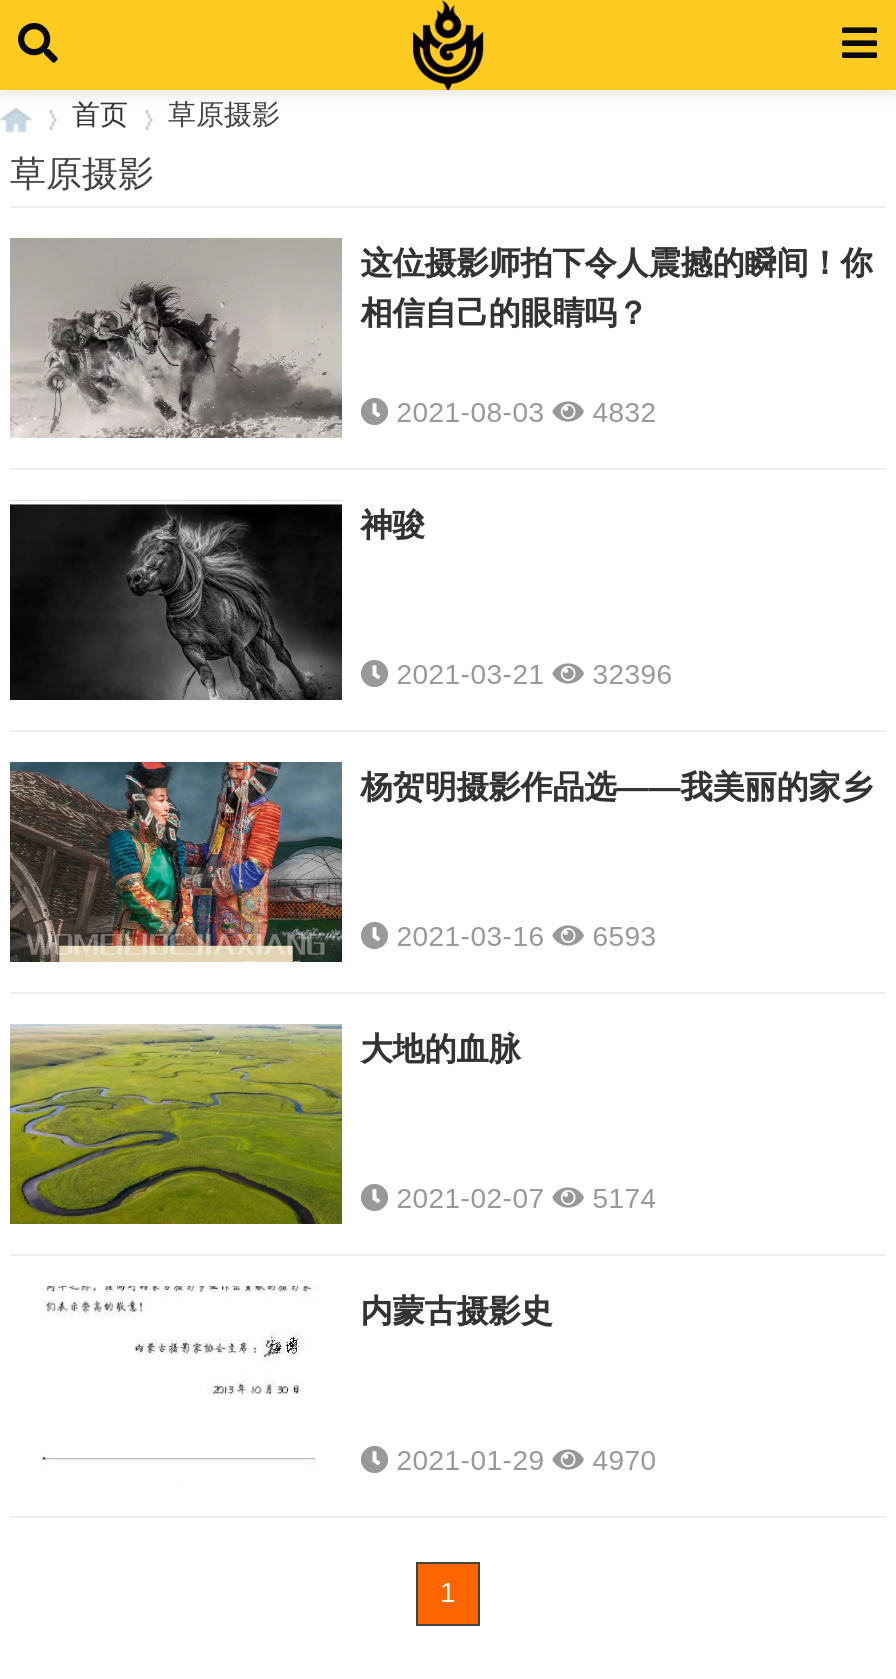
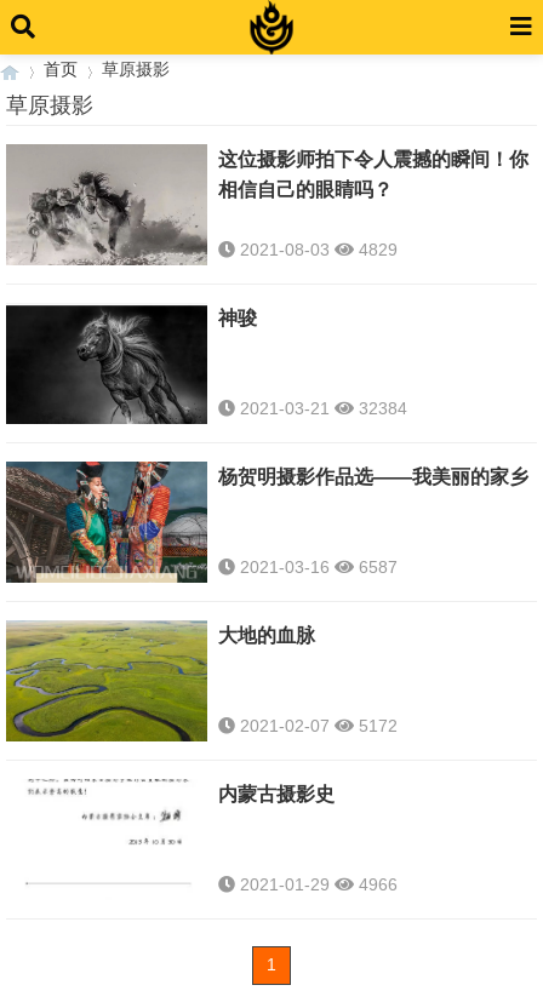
- 2021-08-03 4832
+ 2021-08-03 4829

- 2021-03-21 32396
+ 2021-03-21 32384

- 2021-03-16 6593
+ 2021-03-16 6587

- 2021-02-07 5174
+ 2021-02-07 5172

- 2021-01-29 4970
+ 2021-01-29 4966
